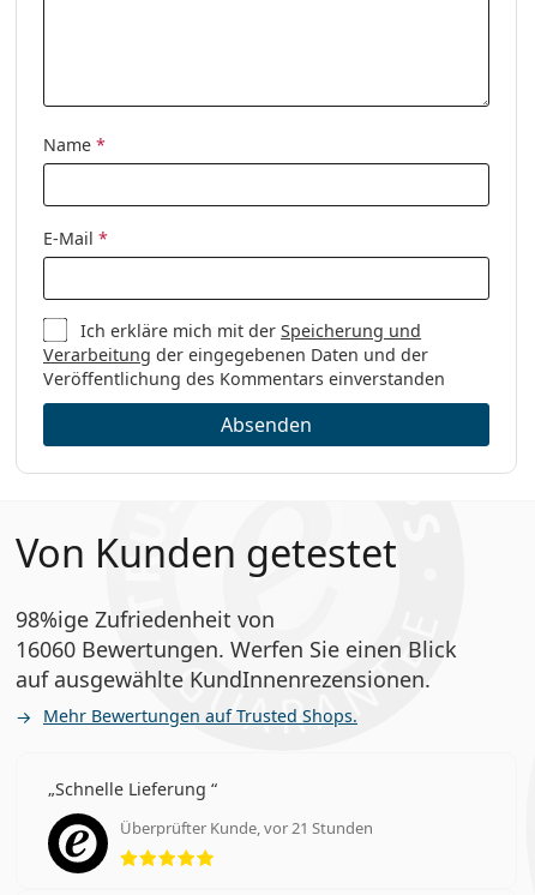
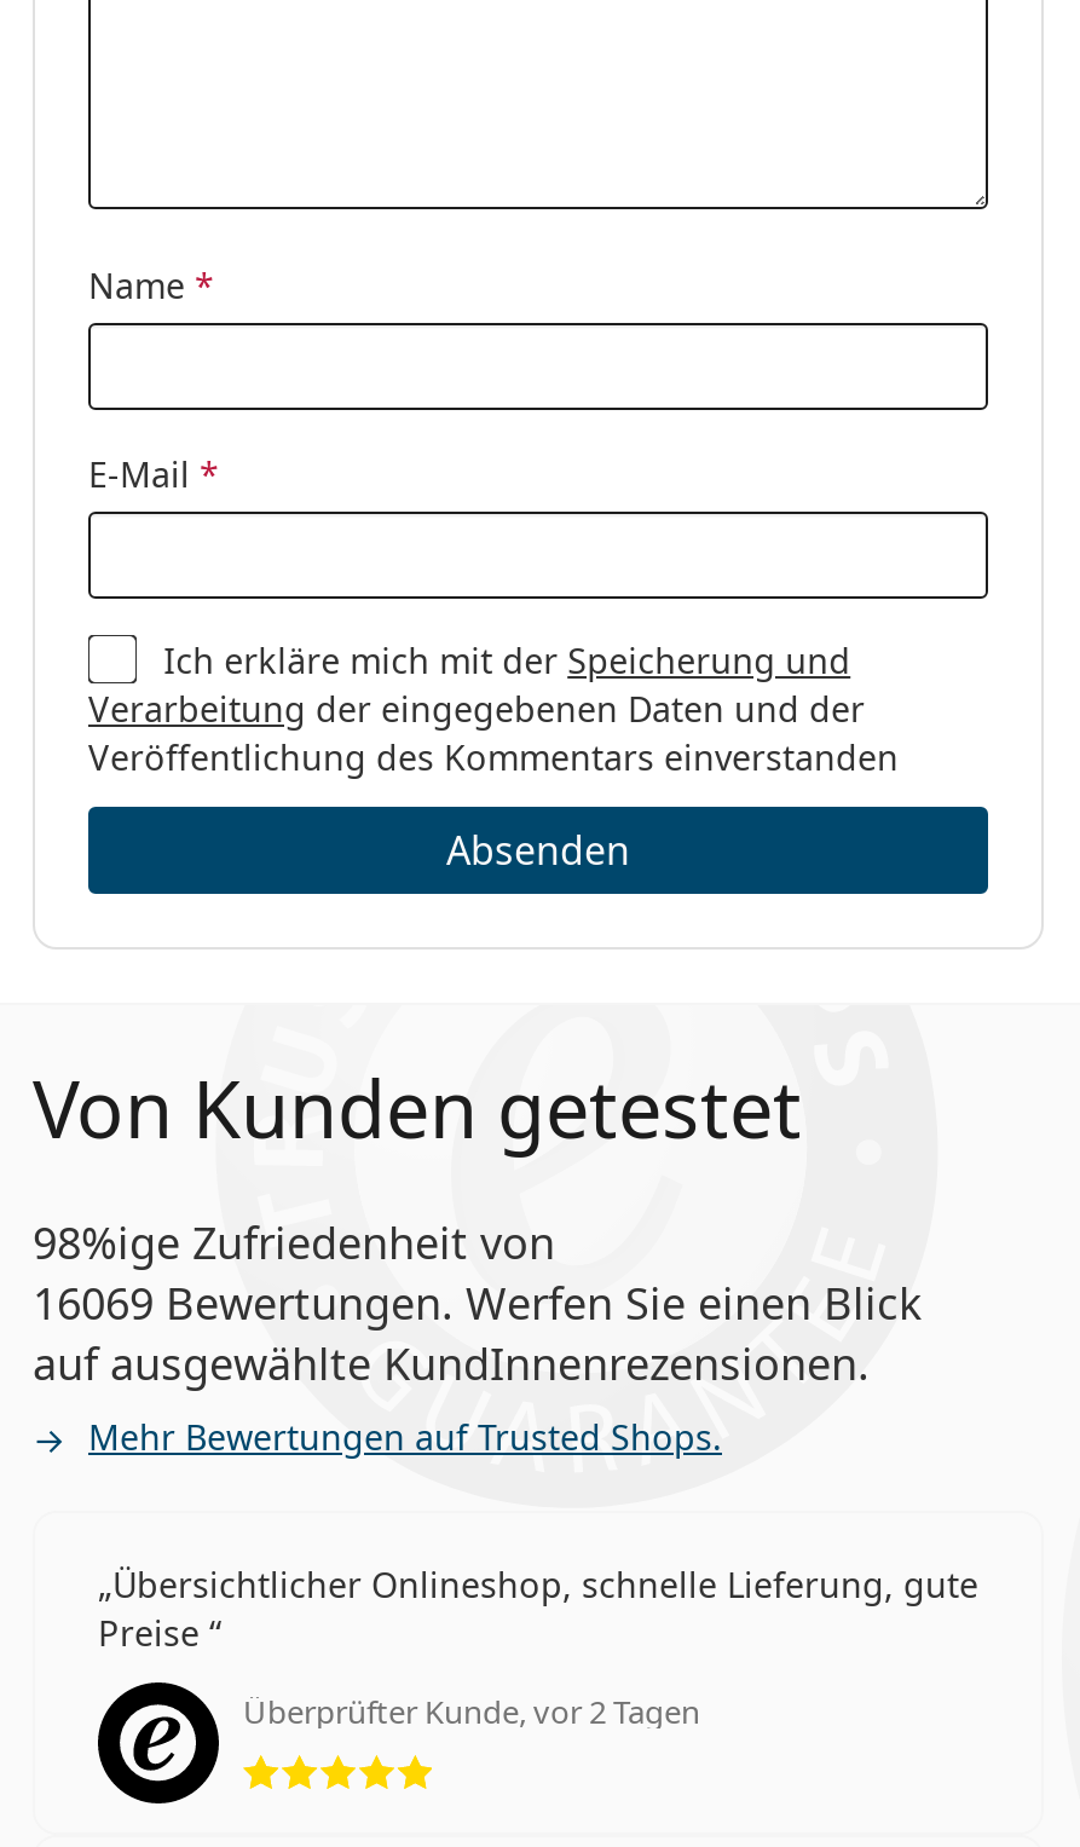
- 16060 Bewertungen. Werfen Sie einen Blick
+ 16069 Bewertungen. Werfen Sie einen Blick

- Schnelle Lieferung
+ Übersichtlicher Onlineshop, schnelle Lieferung, gute
+ Preise

- Überprüfter Kunde, vor 21 Stunden
+ Überprüfter Kunde, vor 2 Tagen
